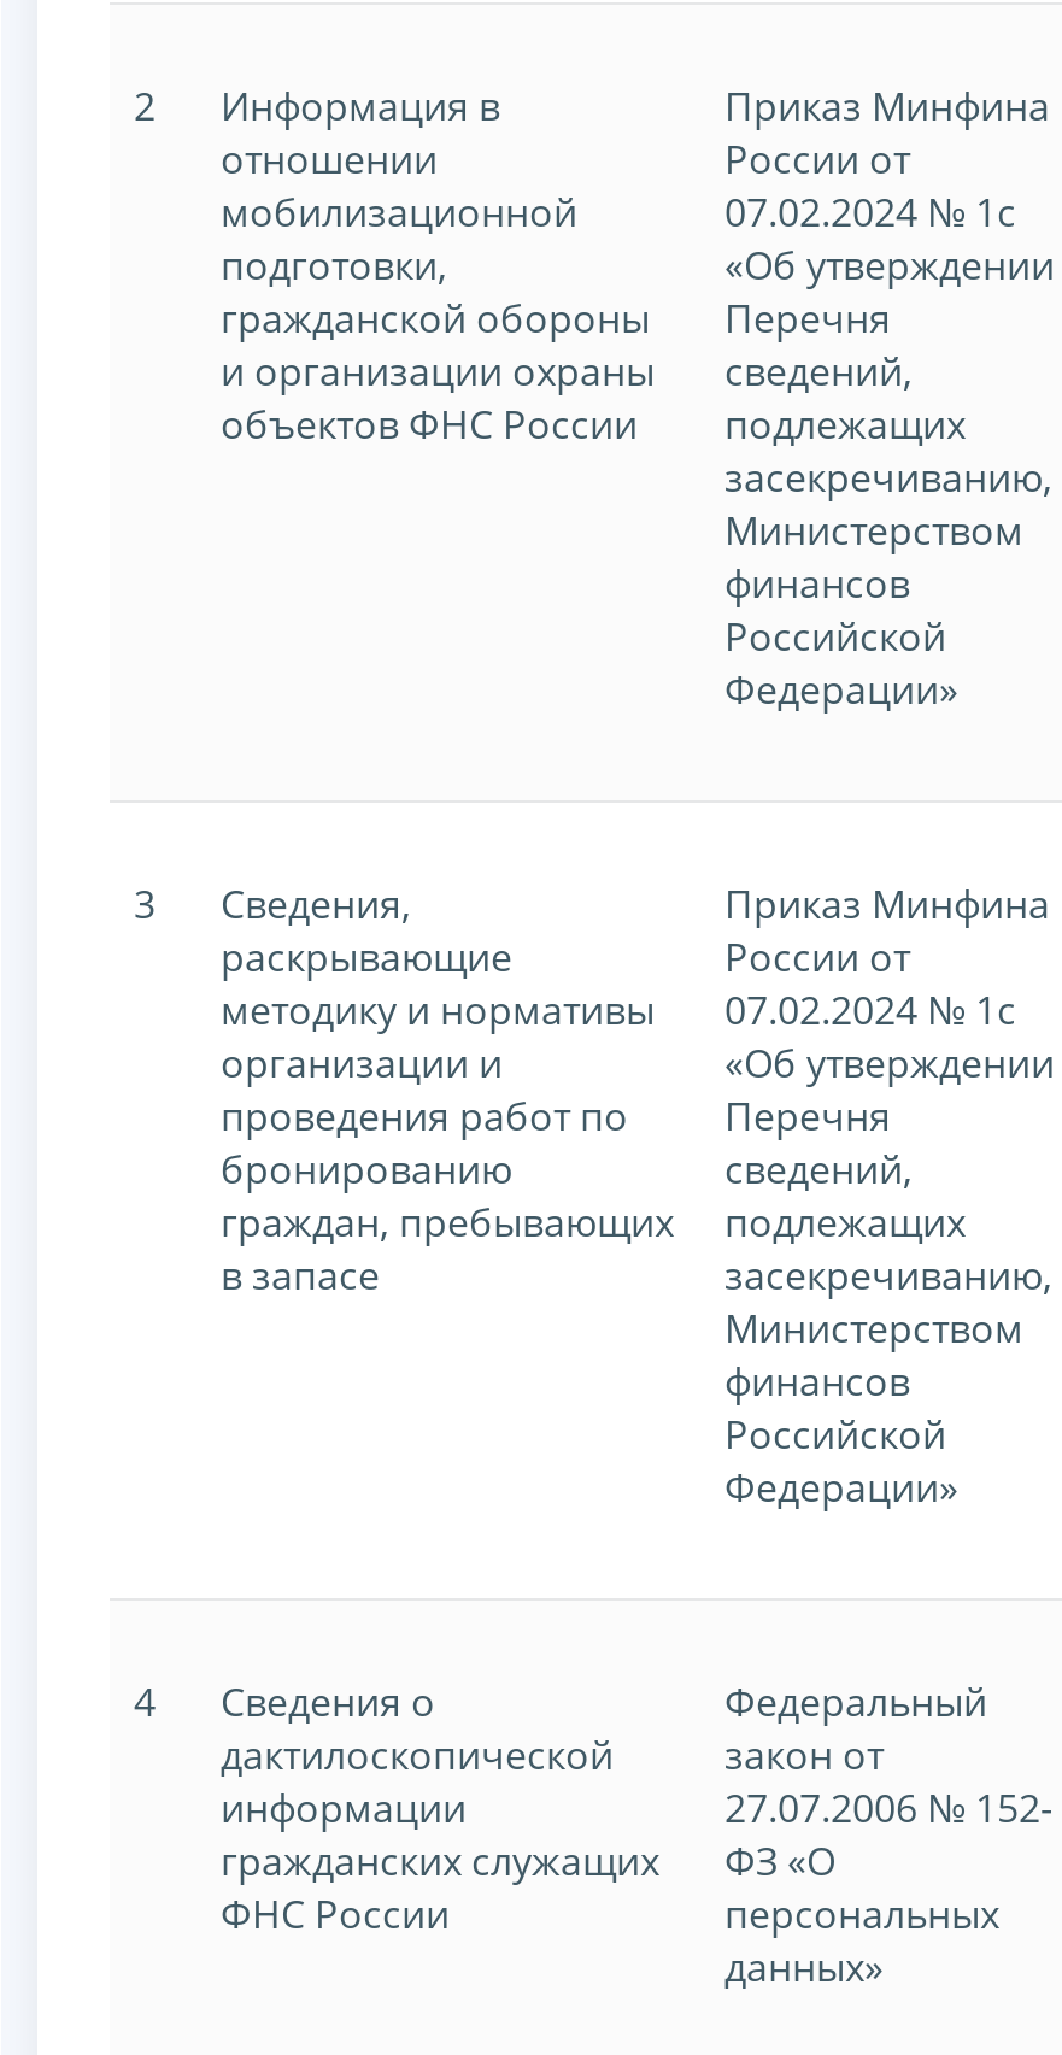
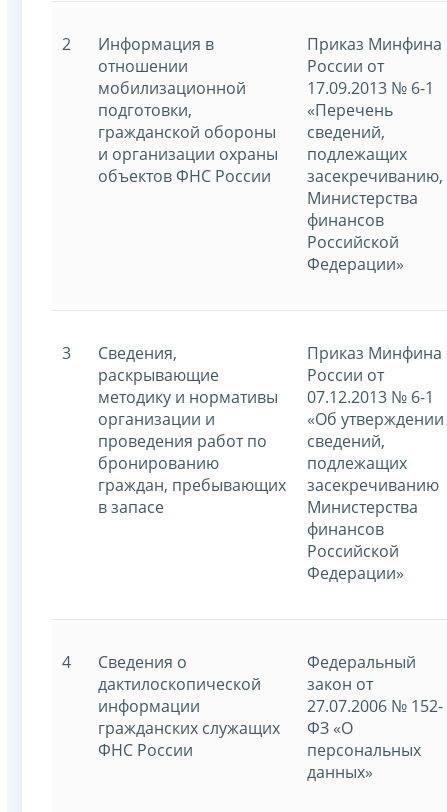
- 07.02.2024 № 1с
- «Об утверждении
- Перечня
+ 17.09.2013 № 6-1
+ «Перечень

- Министерством
+ Министерства

- методику и нормативы 07.02.2024 № 1с
+ методику и нормативы 07.12.2013 № 6-1

- Перечня

- засекречиванию,
- Министерством
+ засекречиванию
+ Министерства
